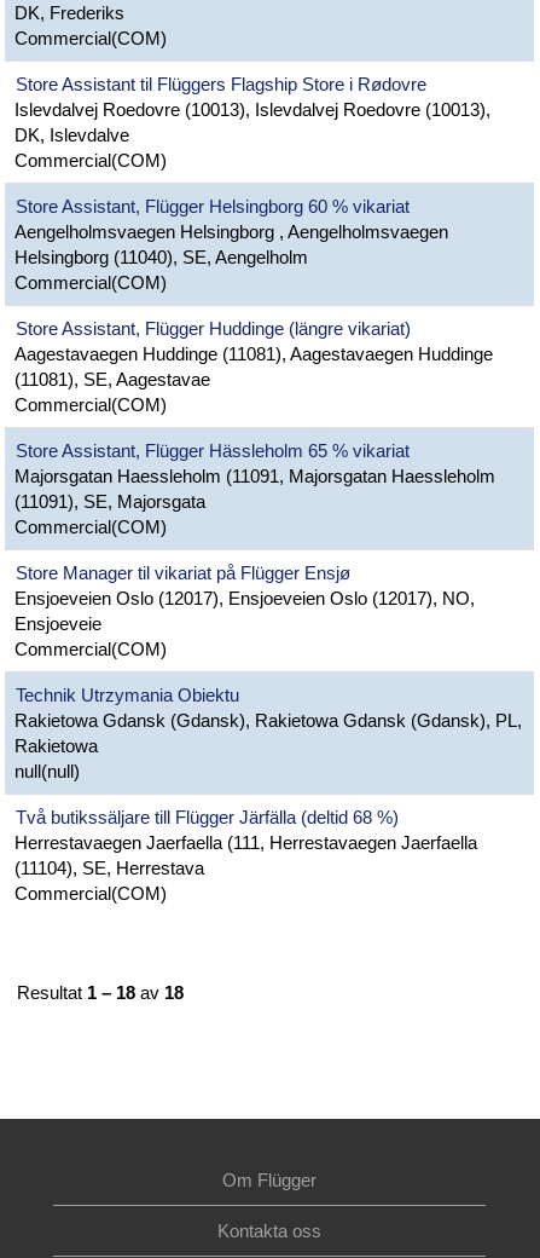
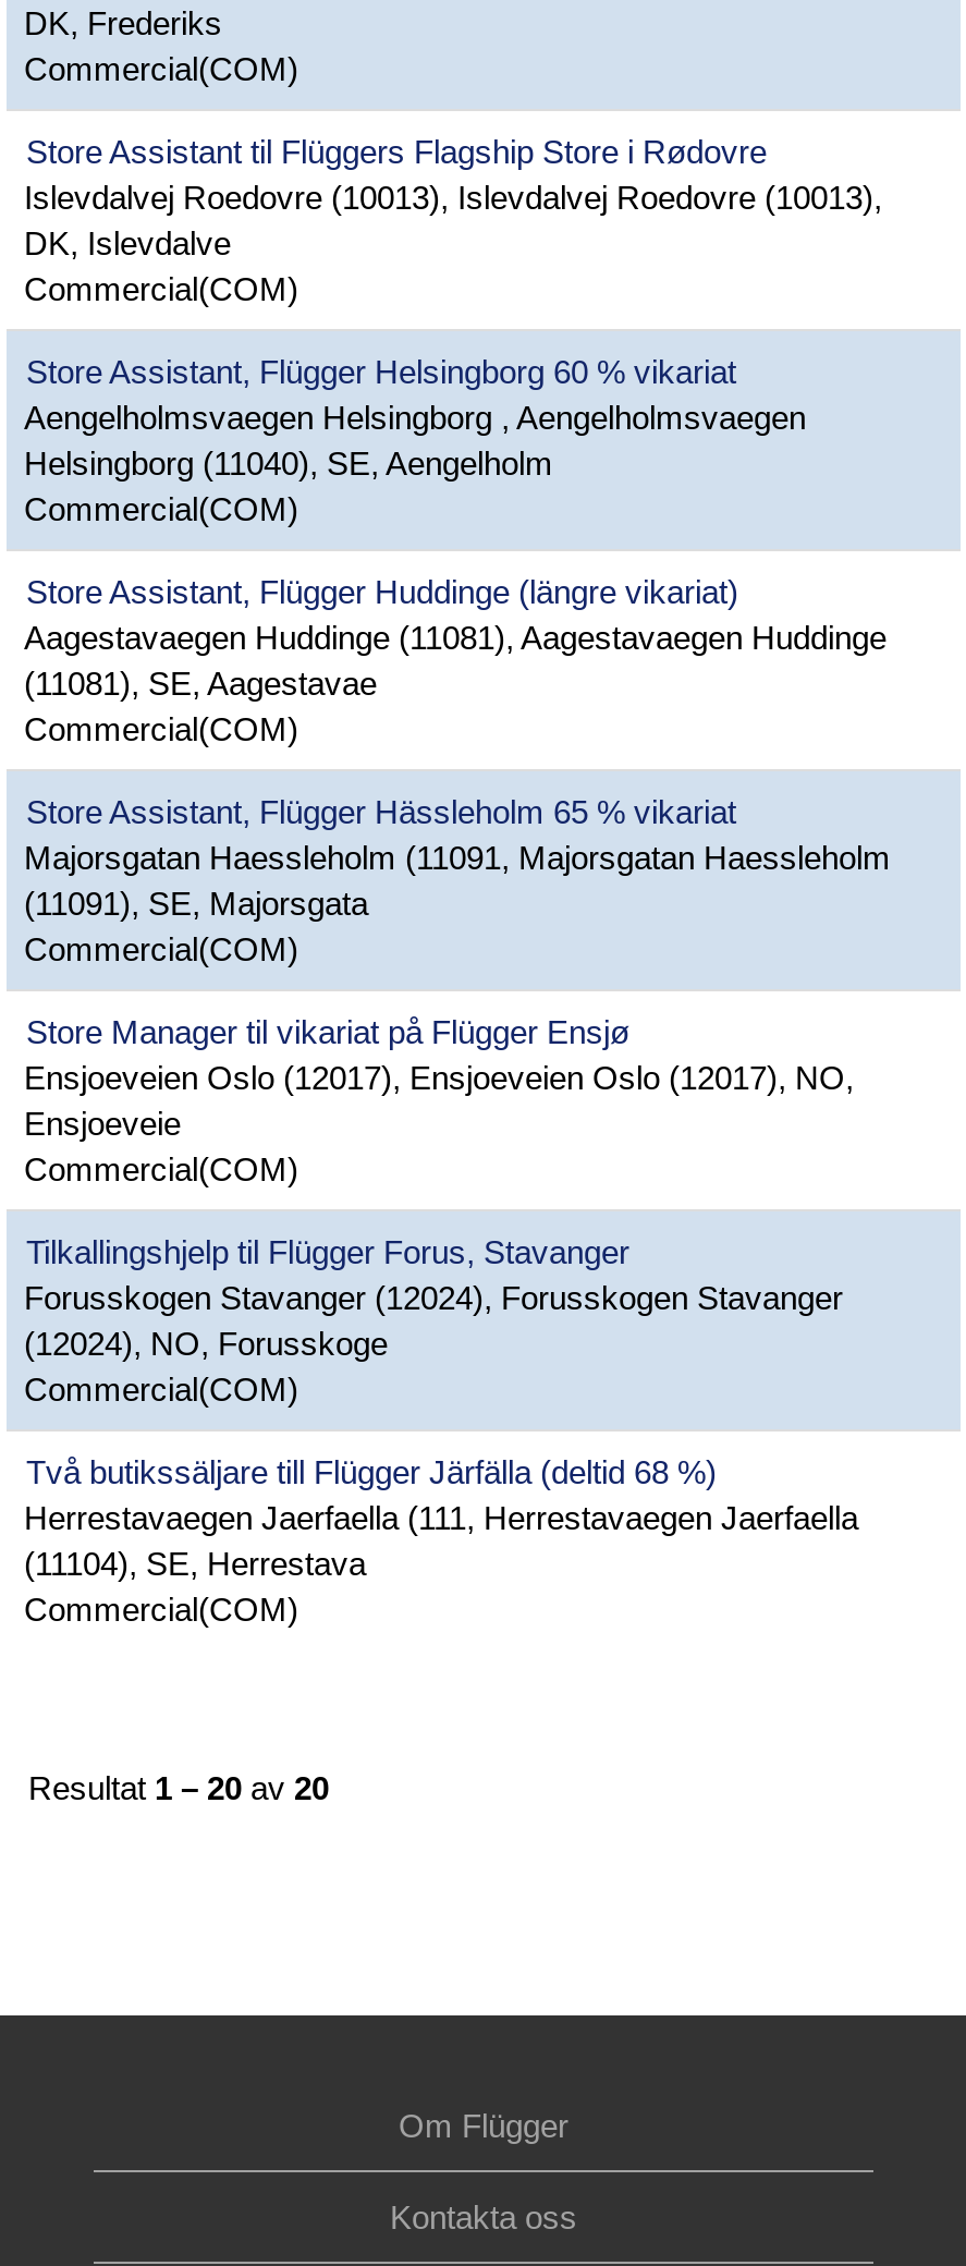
- Technik Utrzymania Obiektu
- Rakietowa Gdansk (Gdansk), Rakietowa Gdansk (Gdansk), PL,
- Rakietowa
- null(null)
+ Tilkallingshjelp til Flügger Forus, Stavanger
+ Forusskogen Stavanger (12024), Forusskogen Stavanger
+ (12024), NO, Forusskoge
+ Commercial(COM)

- Resultat 1 – 18 av 18
+ Resultat 1 – 20 av 20
